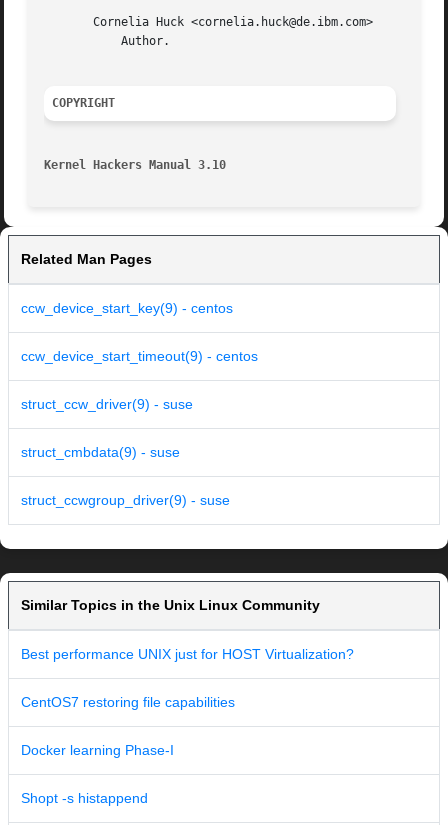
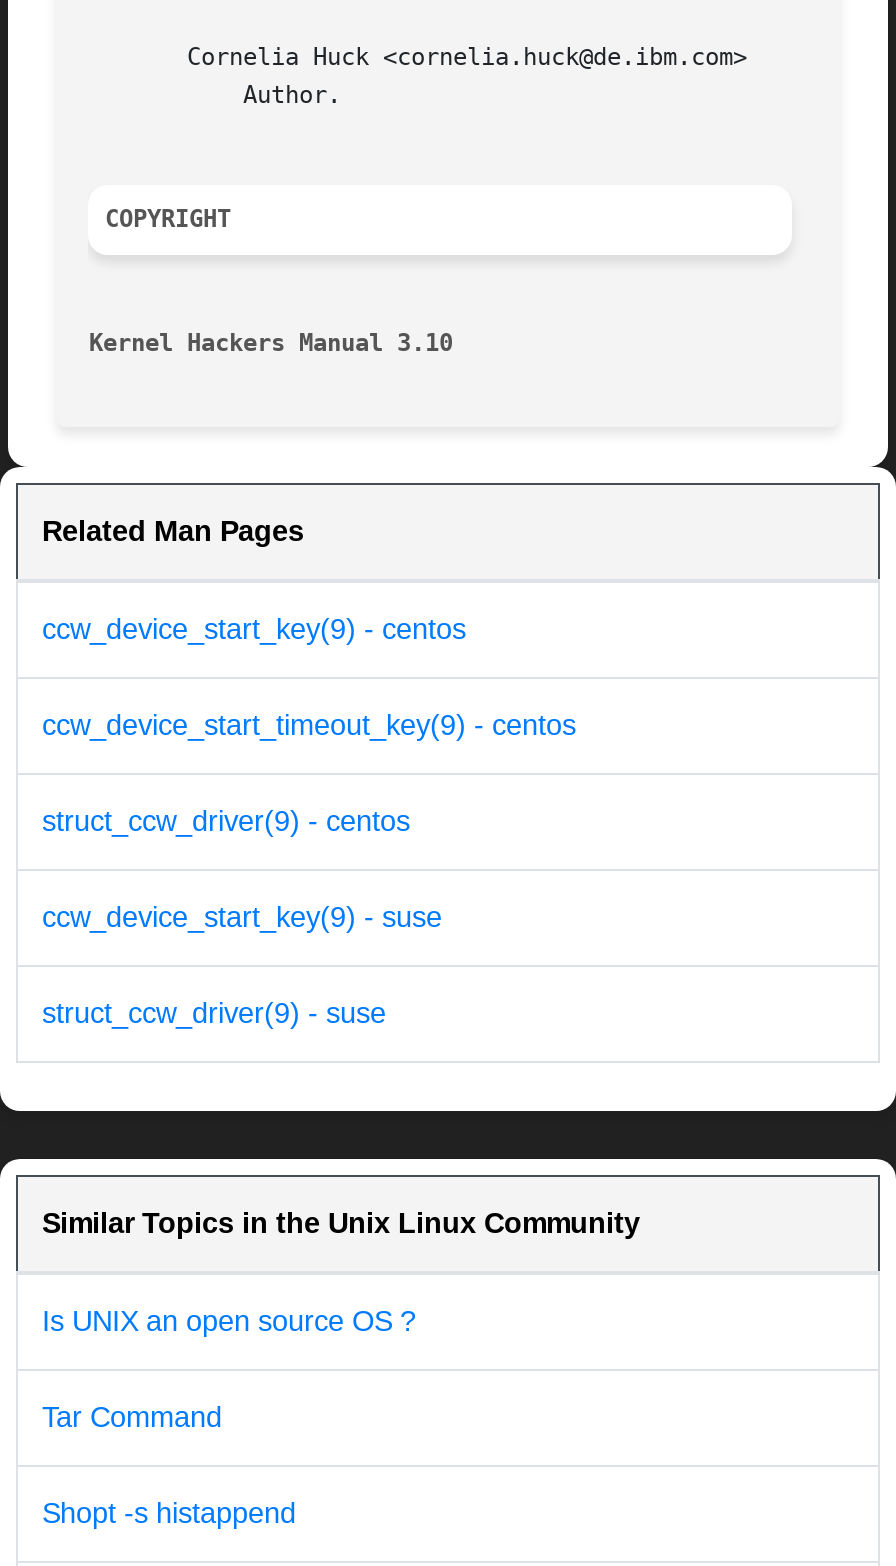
- ccw_device_start_timeout(9) - centos
+ ccw_device_start_timeout_key(9) - centos
+ struct_ccw_driver(9) - centos
+ ccw_device_start_key(9) - suse

moved down: struct_ccw_driver(9) - suse

- struct_cmbdata(9) - suse
- struct_ccwgroup_driver(9) - suse

- Best performance UNIX just for HOST Virtualization?
- CentOS7 restoring file capabilities
- Docker learning Phase-I
+ Is UNIX an open source OS ?
+ Tar Command
